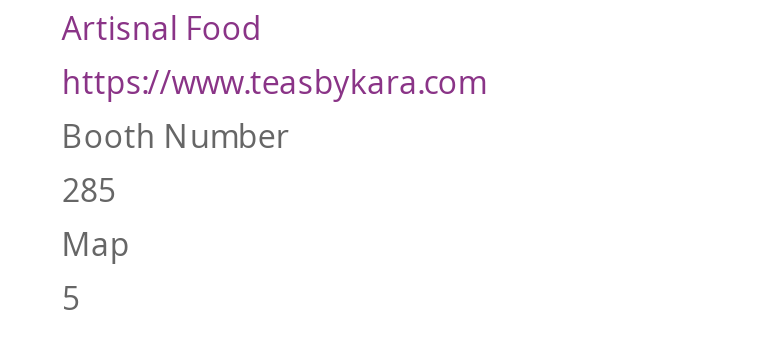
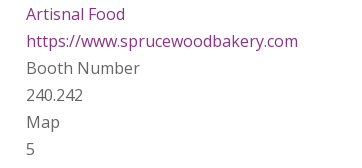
- https://www.teasbykara.com
+ https://www.sprucewoodbakery.com

- 285
+ 240.242
